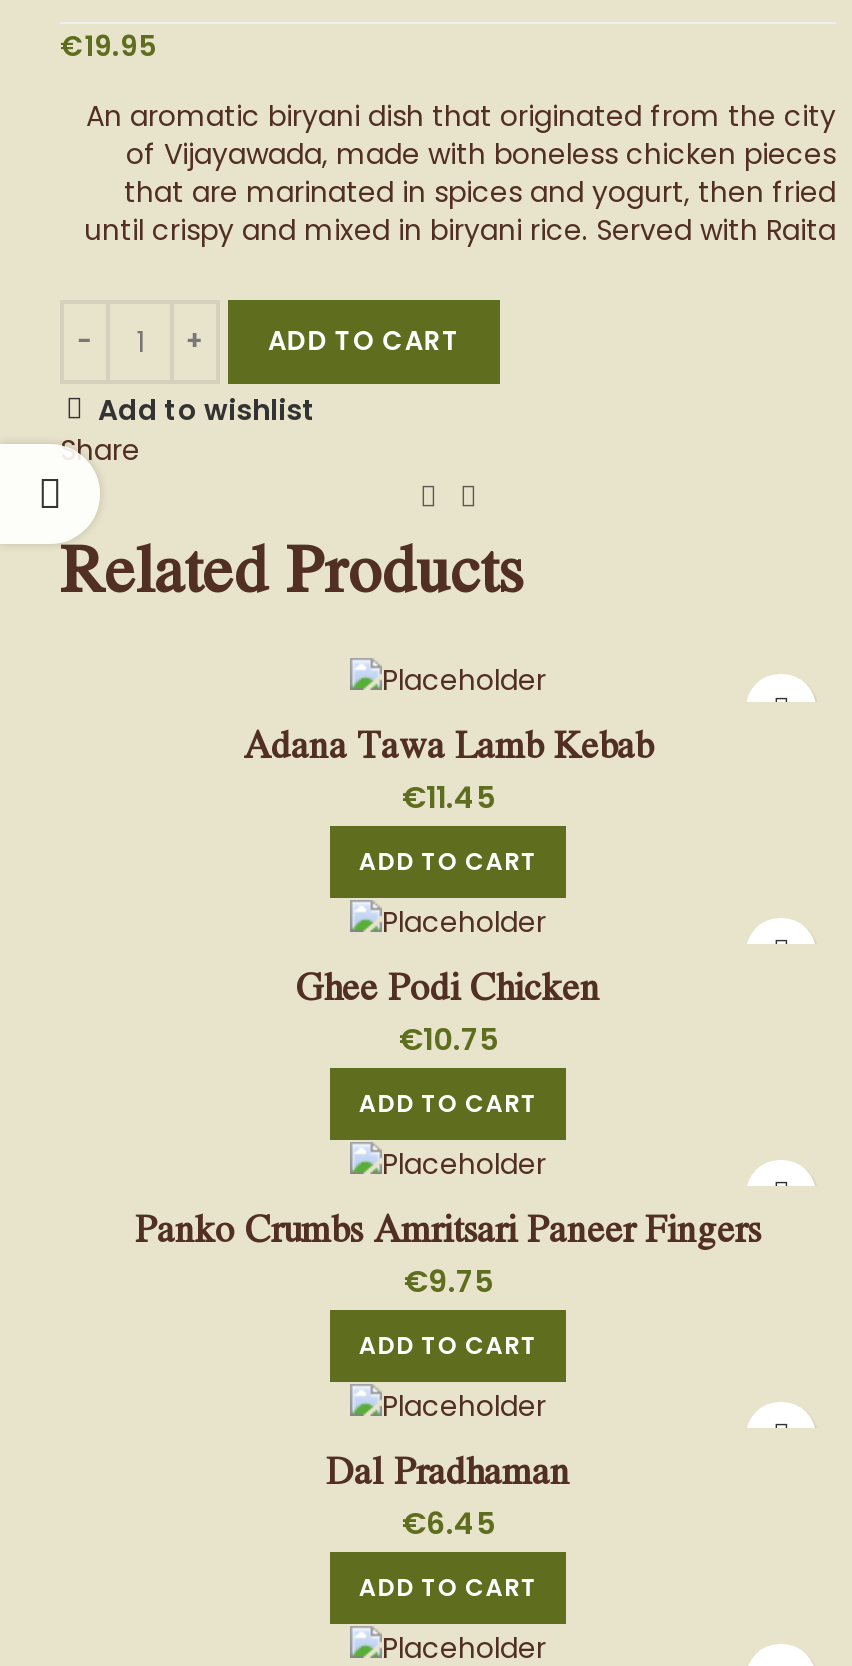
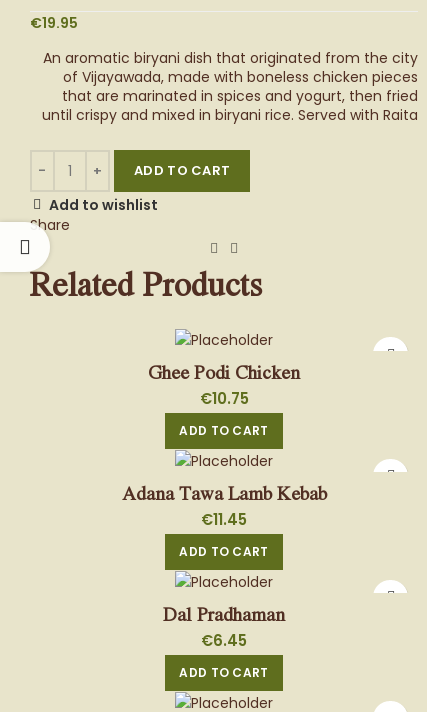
moved down: Adana Tawa Lamb Kebab | €11.45

- ADD TO CART

- Panko Crumbs Amritsari Paneer Fingers
- €9.75
